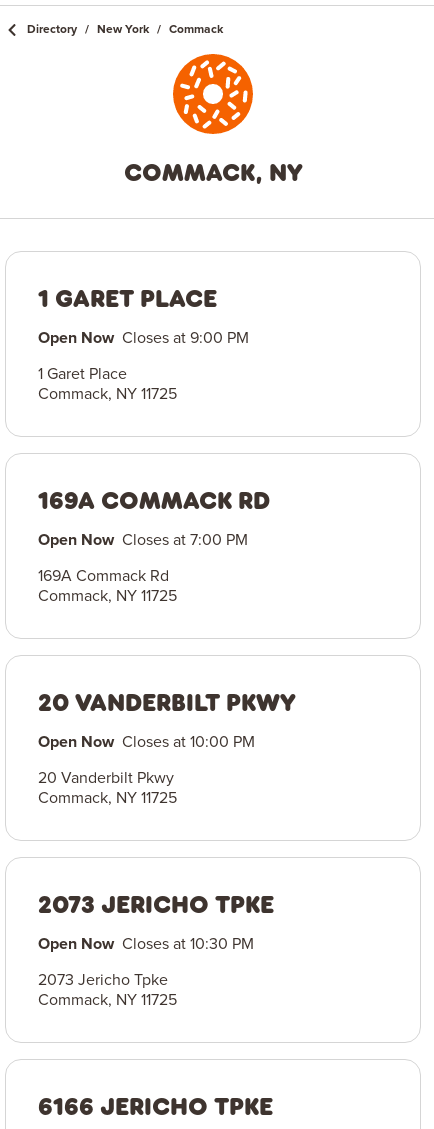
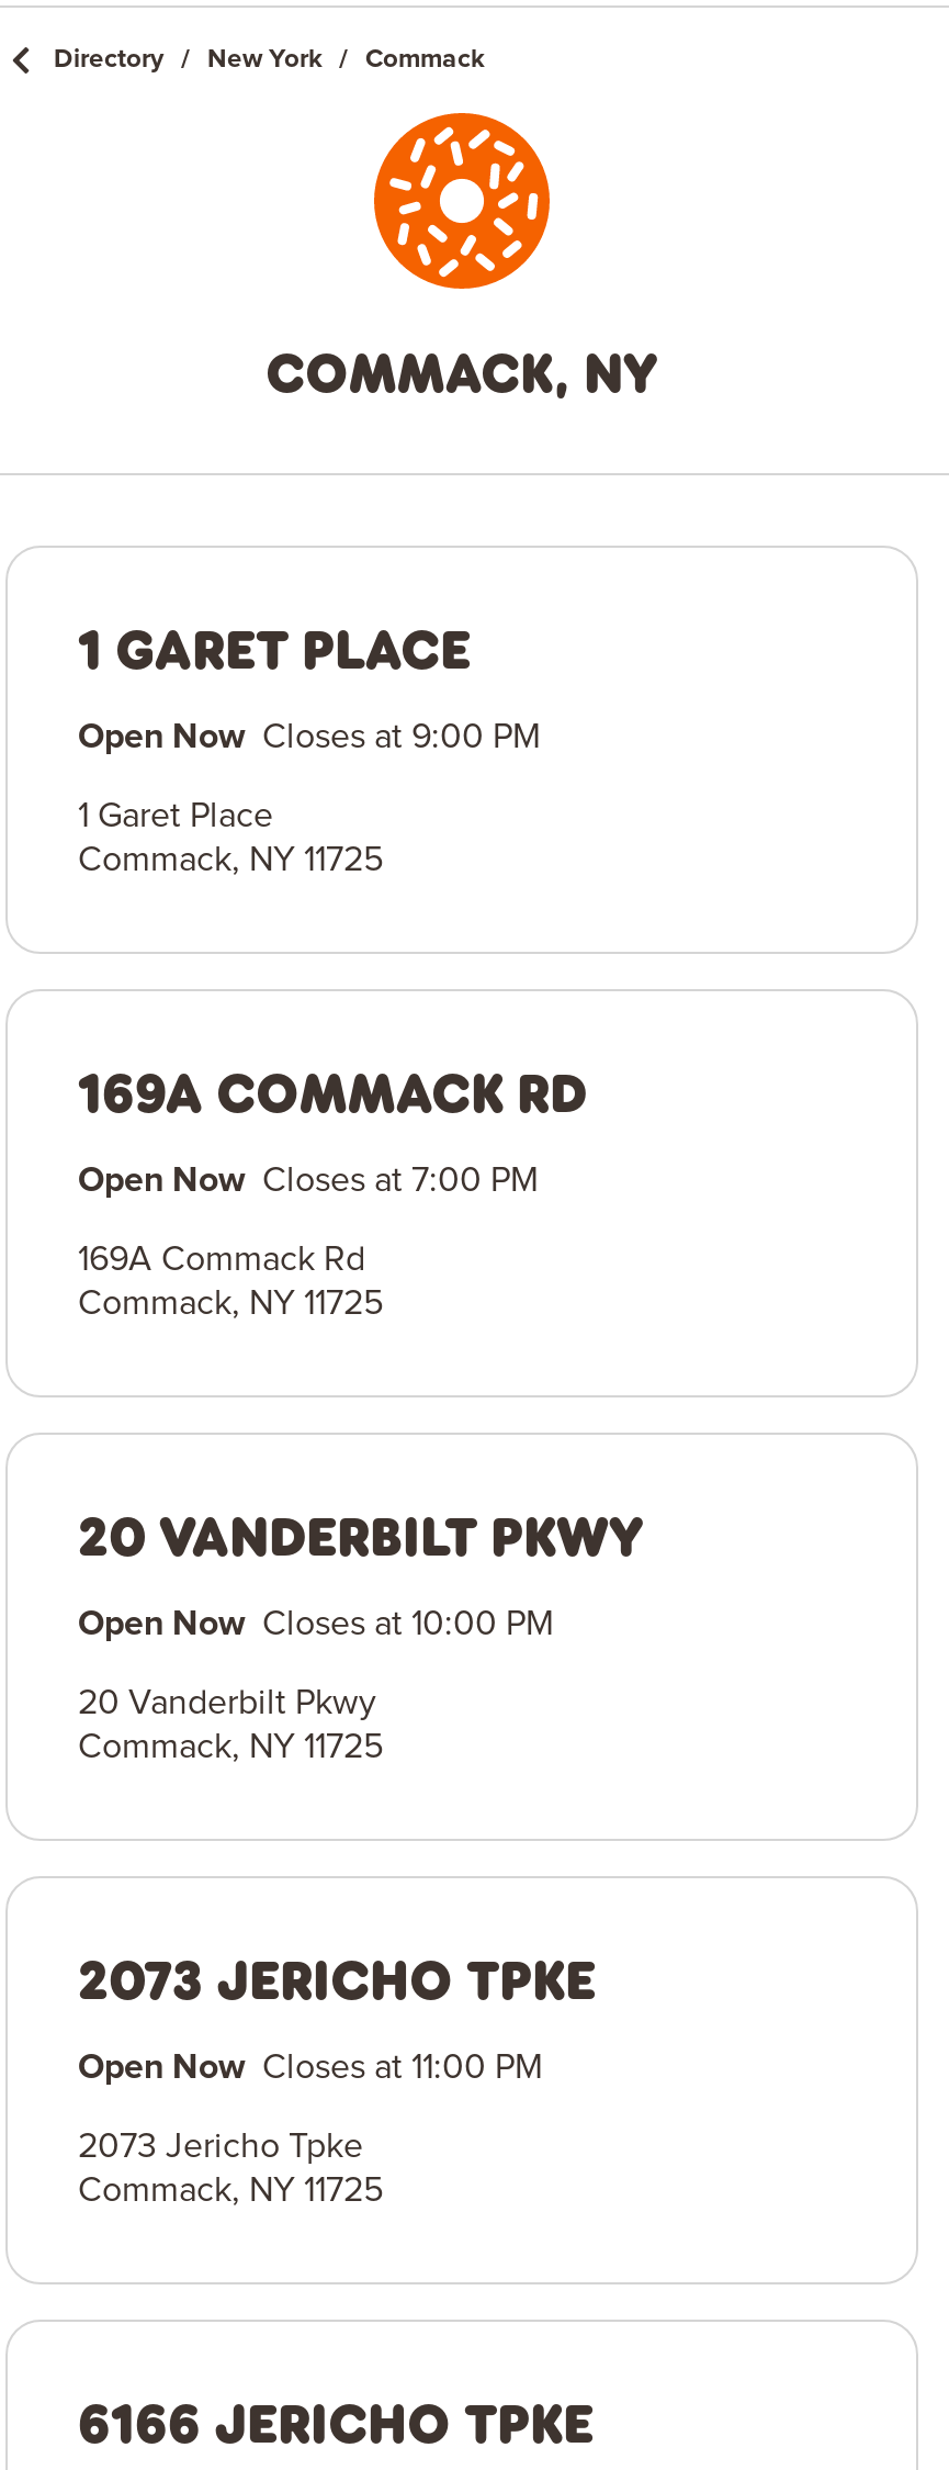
- Open Now Closes at 10:30 PM
+ Open Now Closes at 11:00 PM
